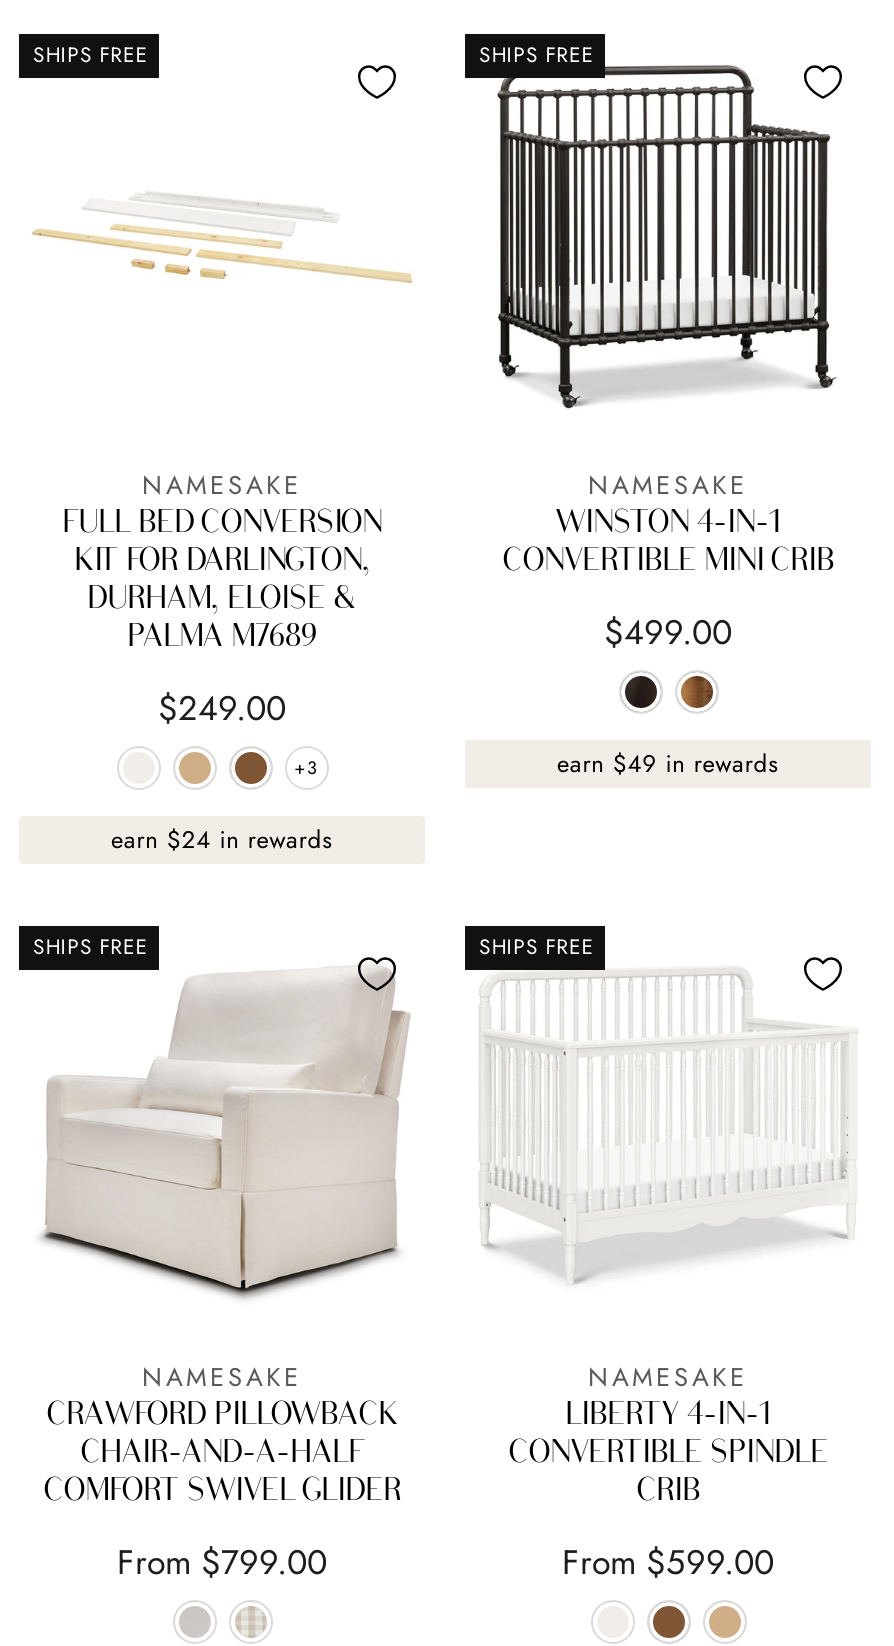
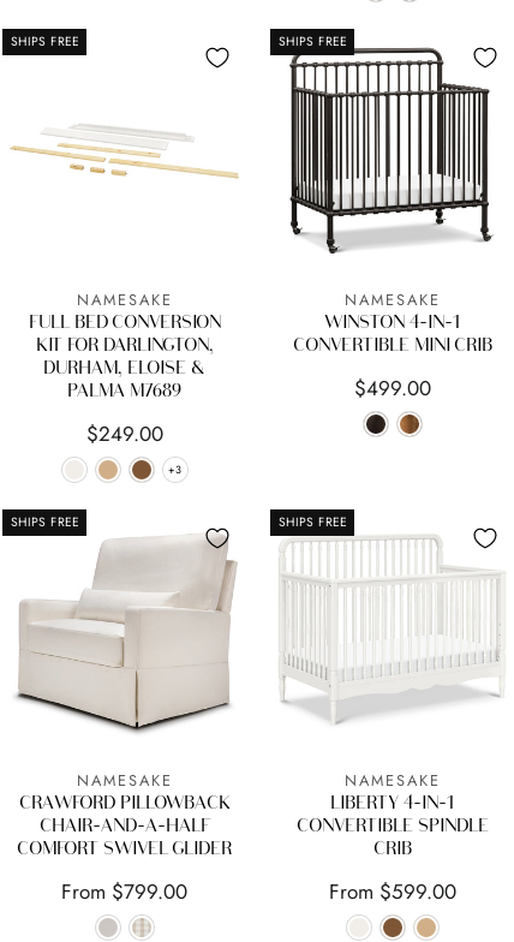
- earn $49 in rewards

- earn $24 in rewards
